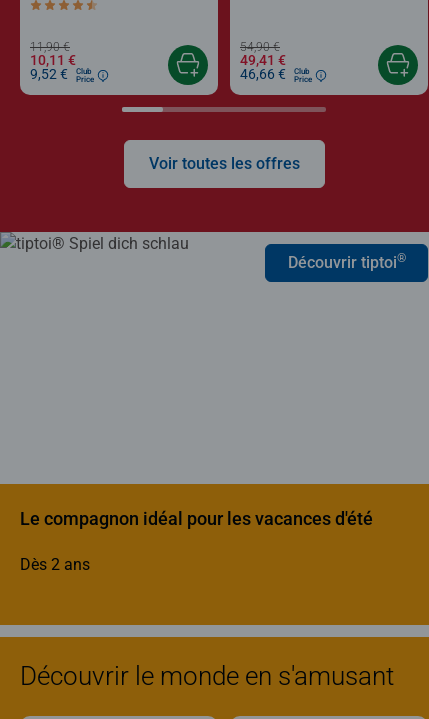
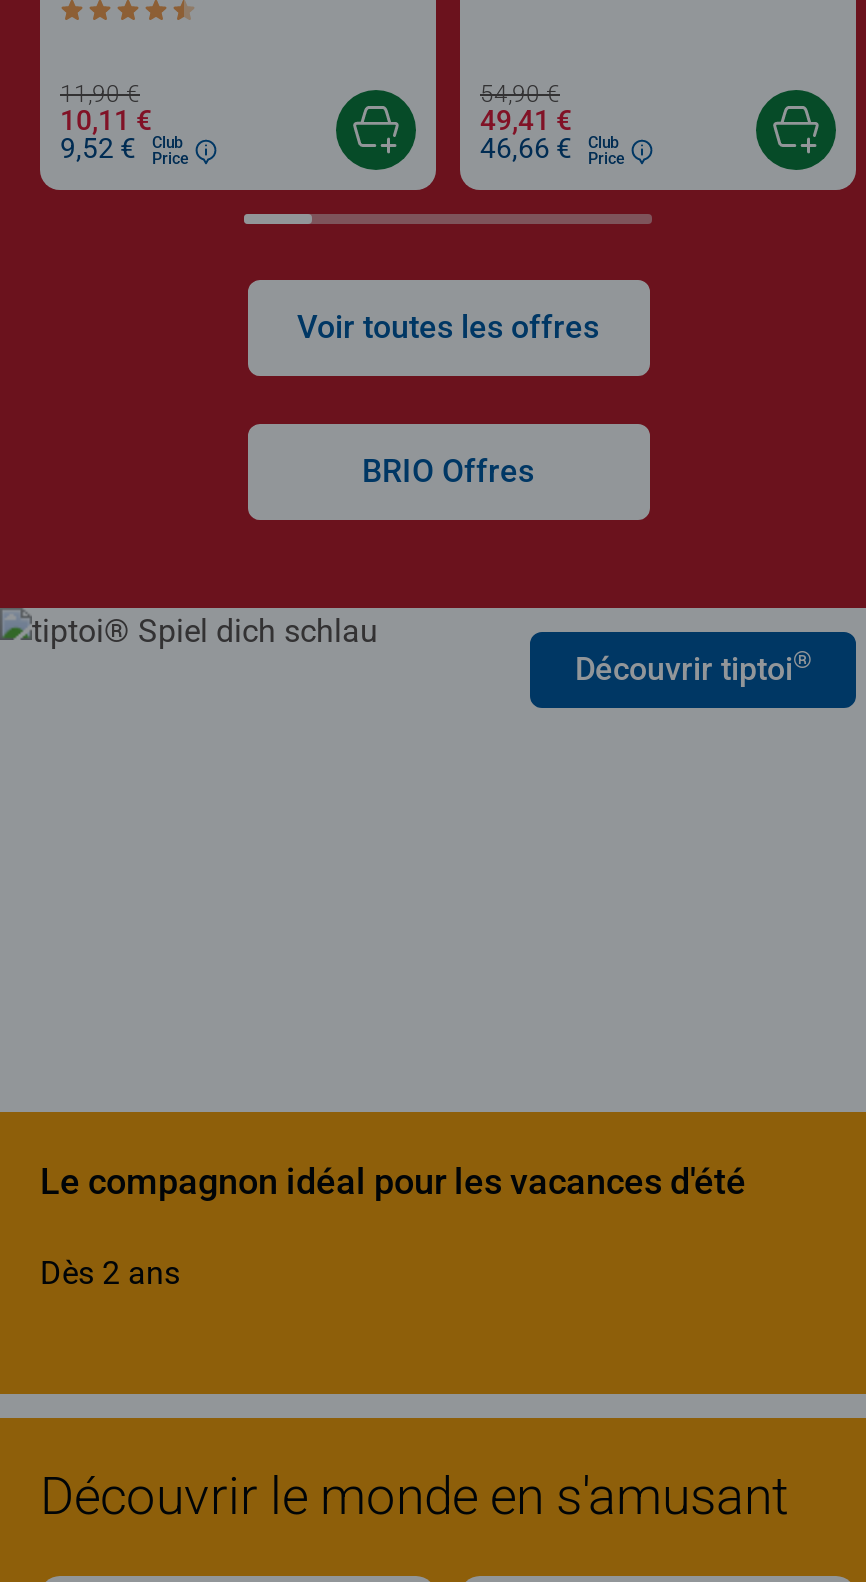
+ BRIO Offres
